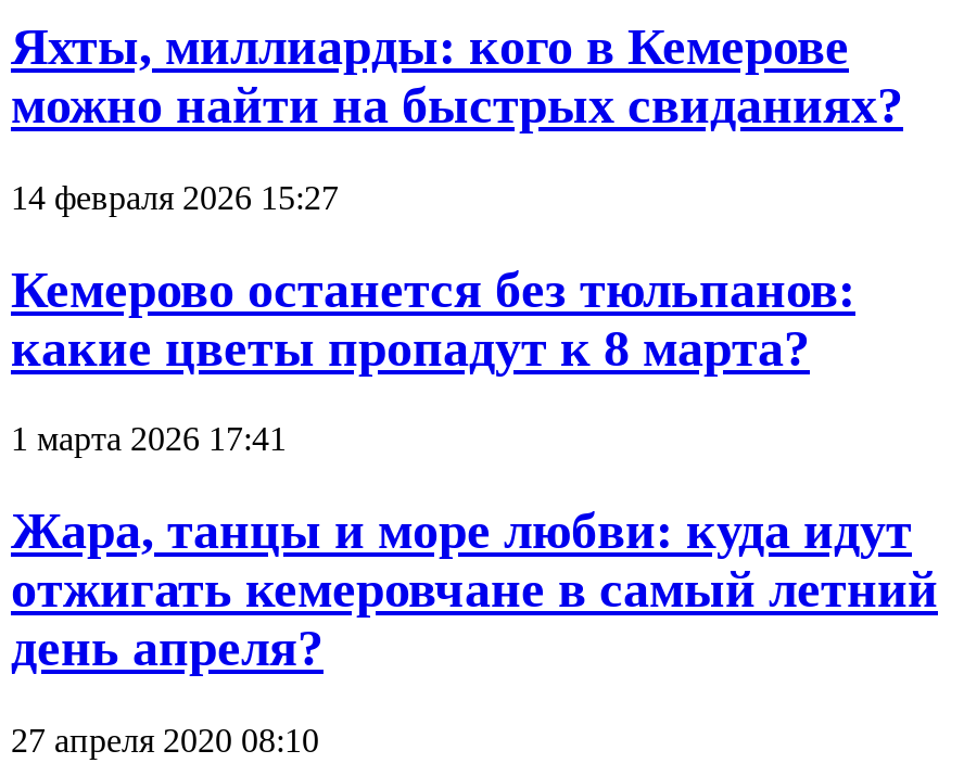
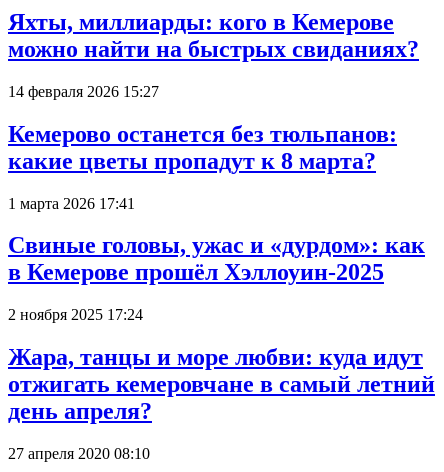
+ Свиные головы, ужас и «дурдом»: как
+ в Кемерове прошёл Хэллоуин-2025
+ 2 ноября 2025 17:24
